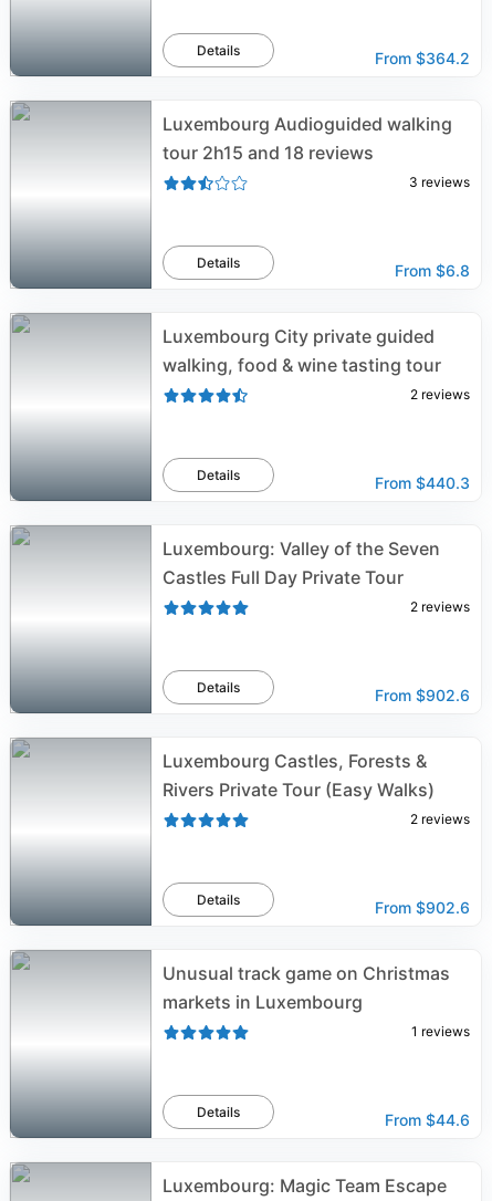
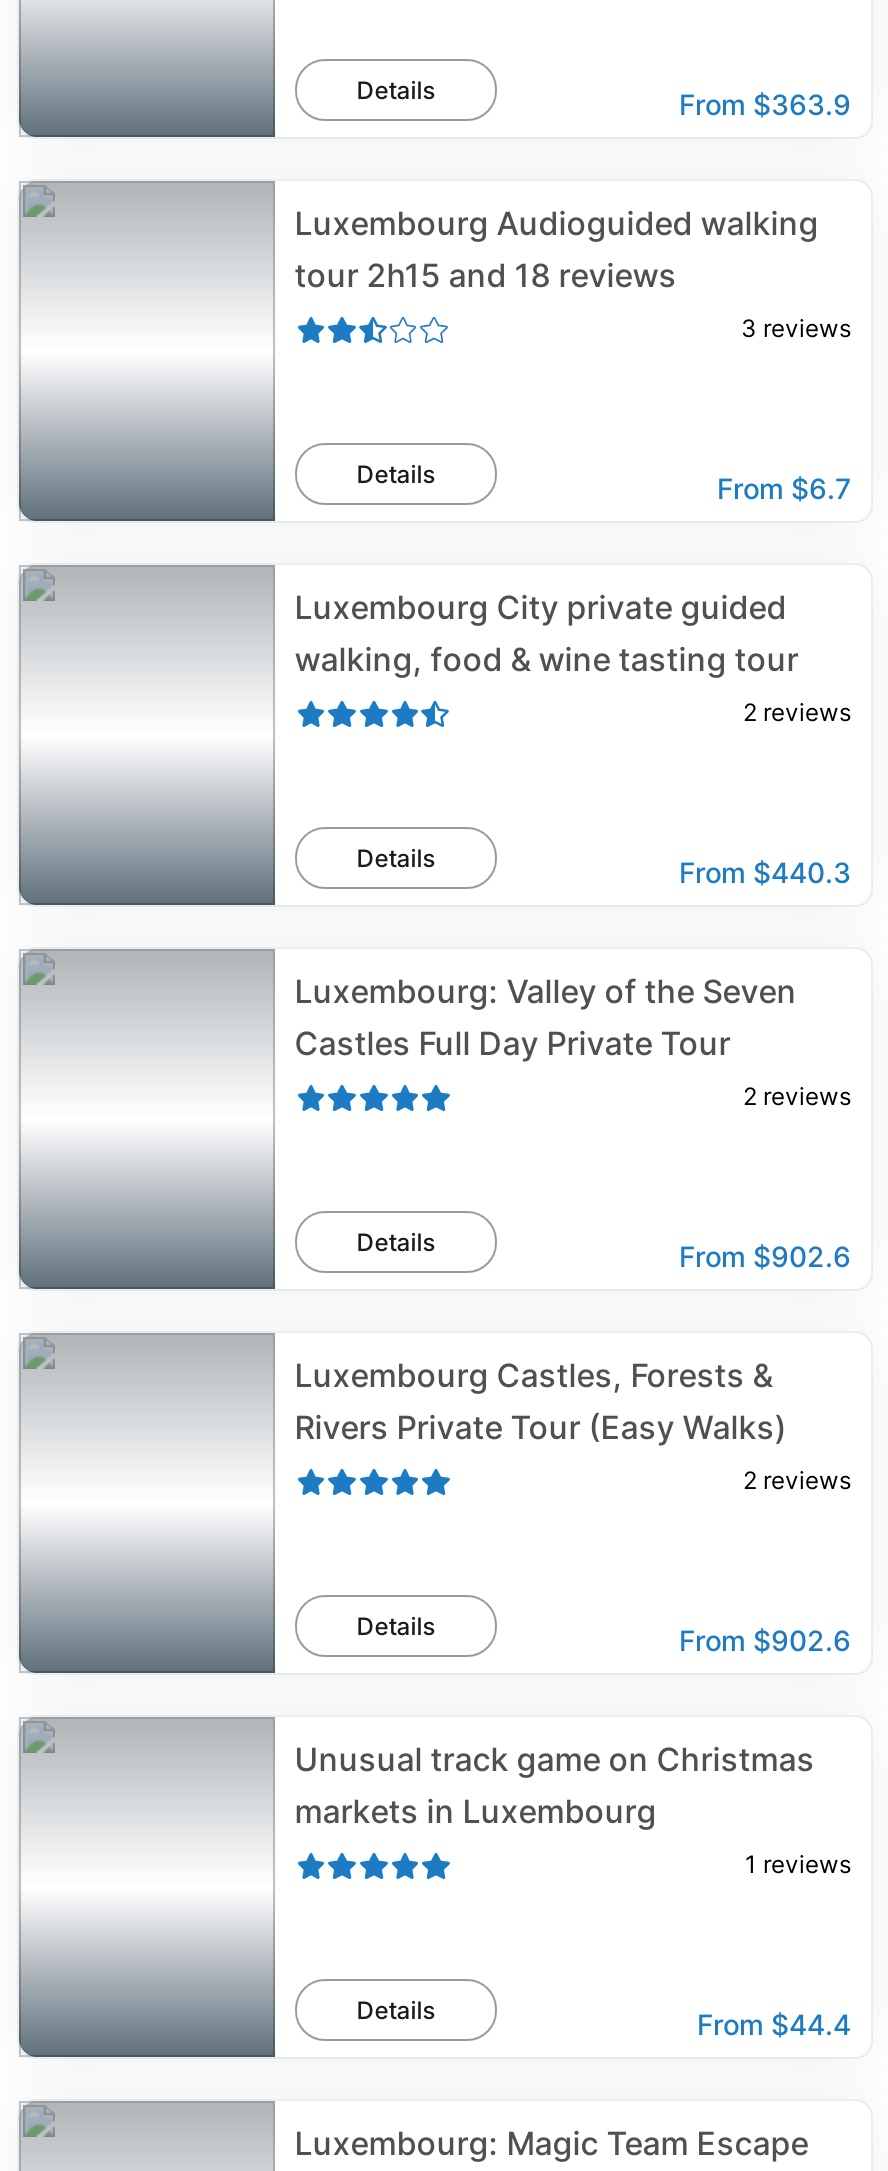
- From $364.2
+ From $363.9

- From $6.8
+ From $6.7

- From $44.6
+ From $44.4
